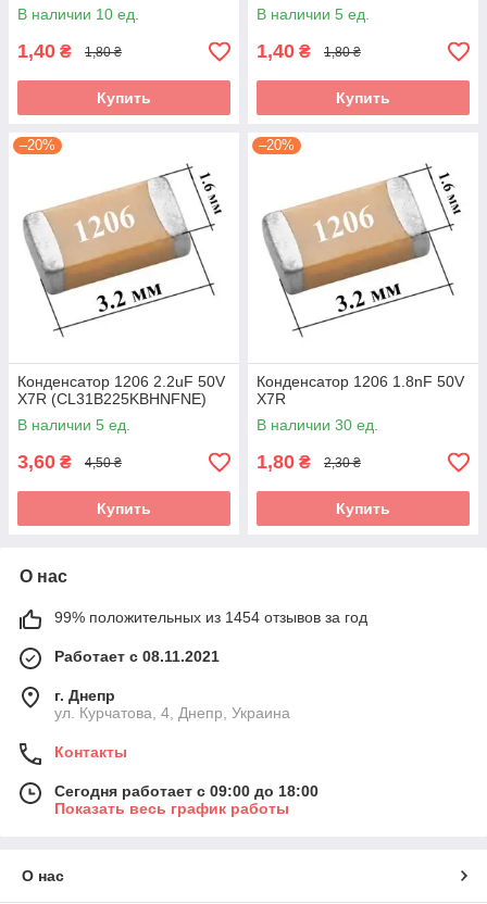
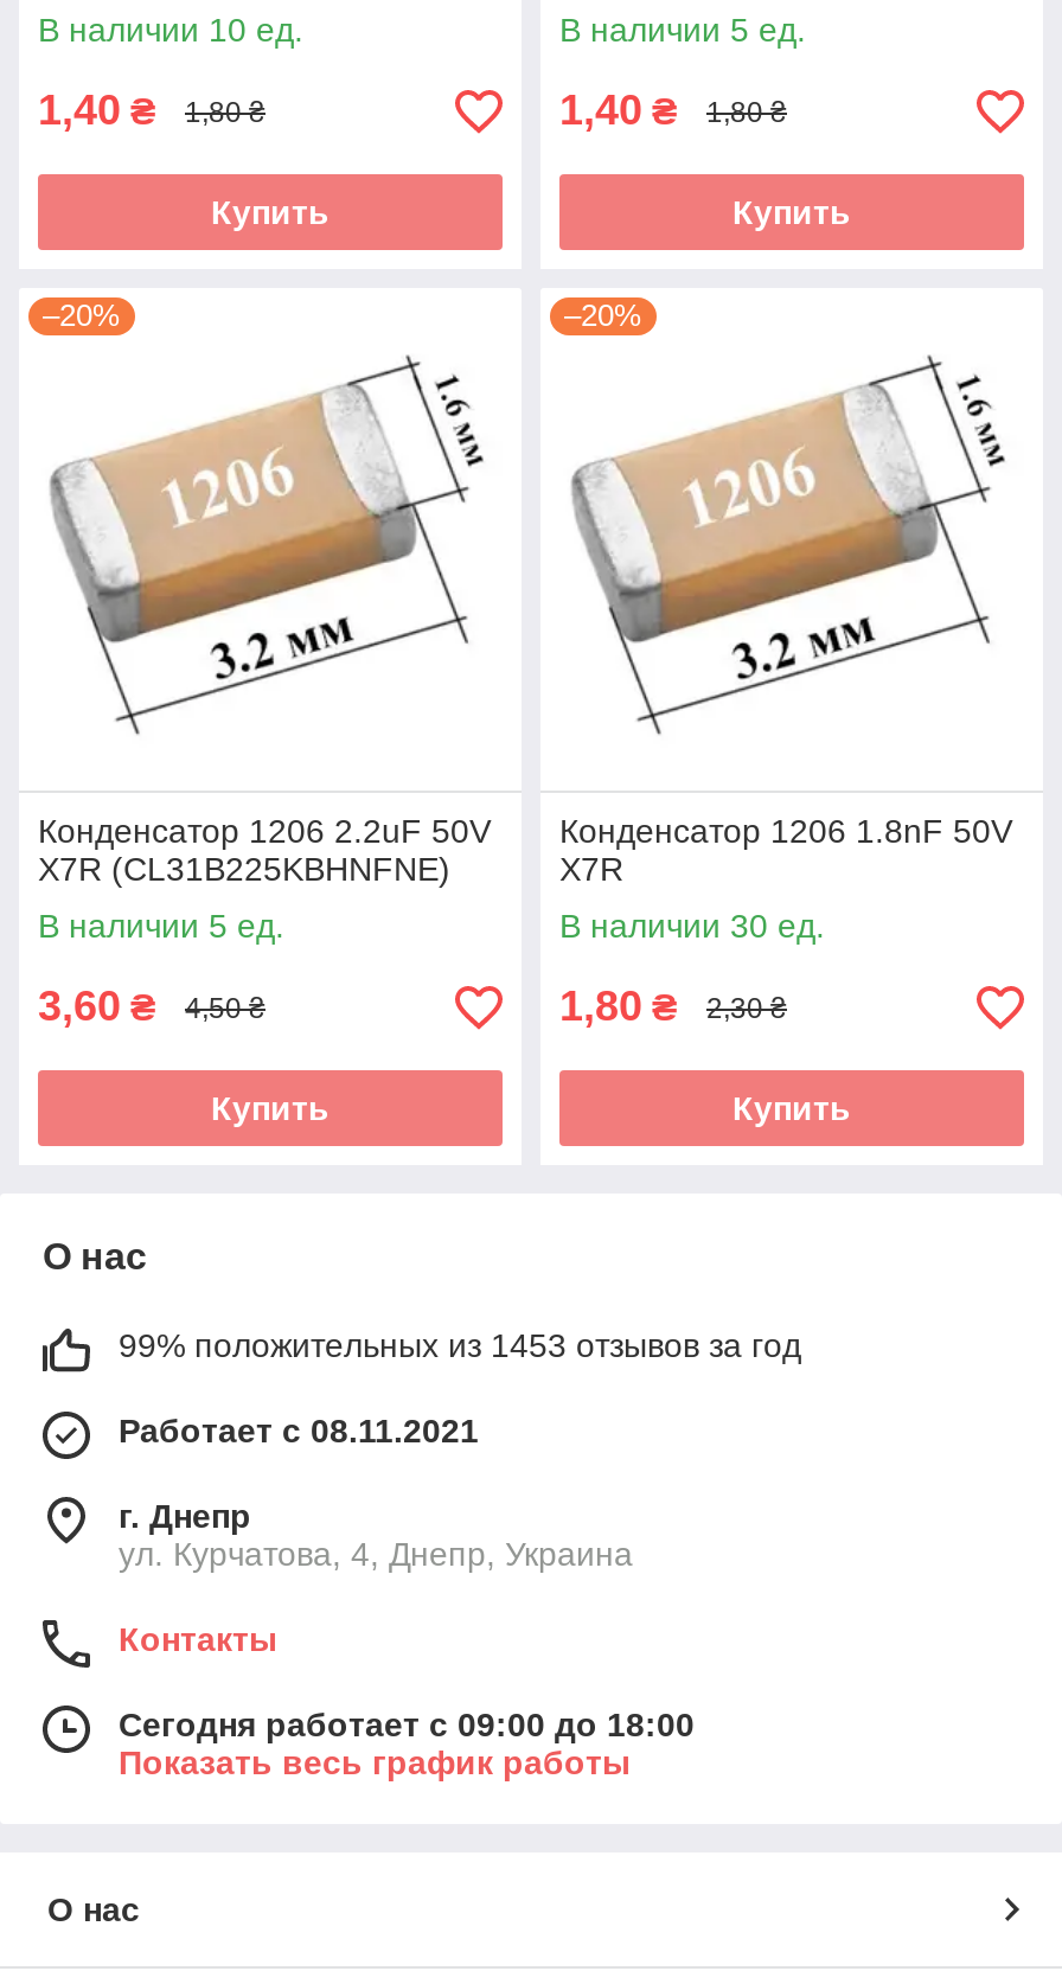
- 99% положительных из 1454 отзывов за год
+ 99% положительных из 1453 отзывов за год
